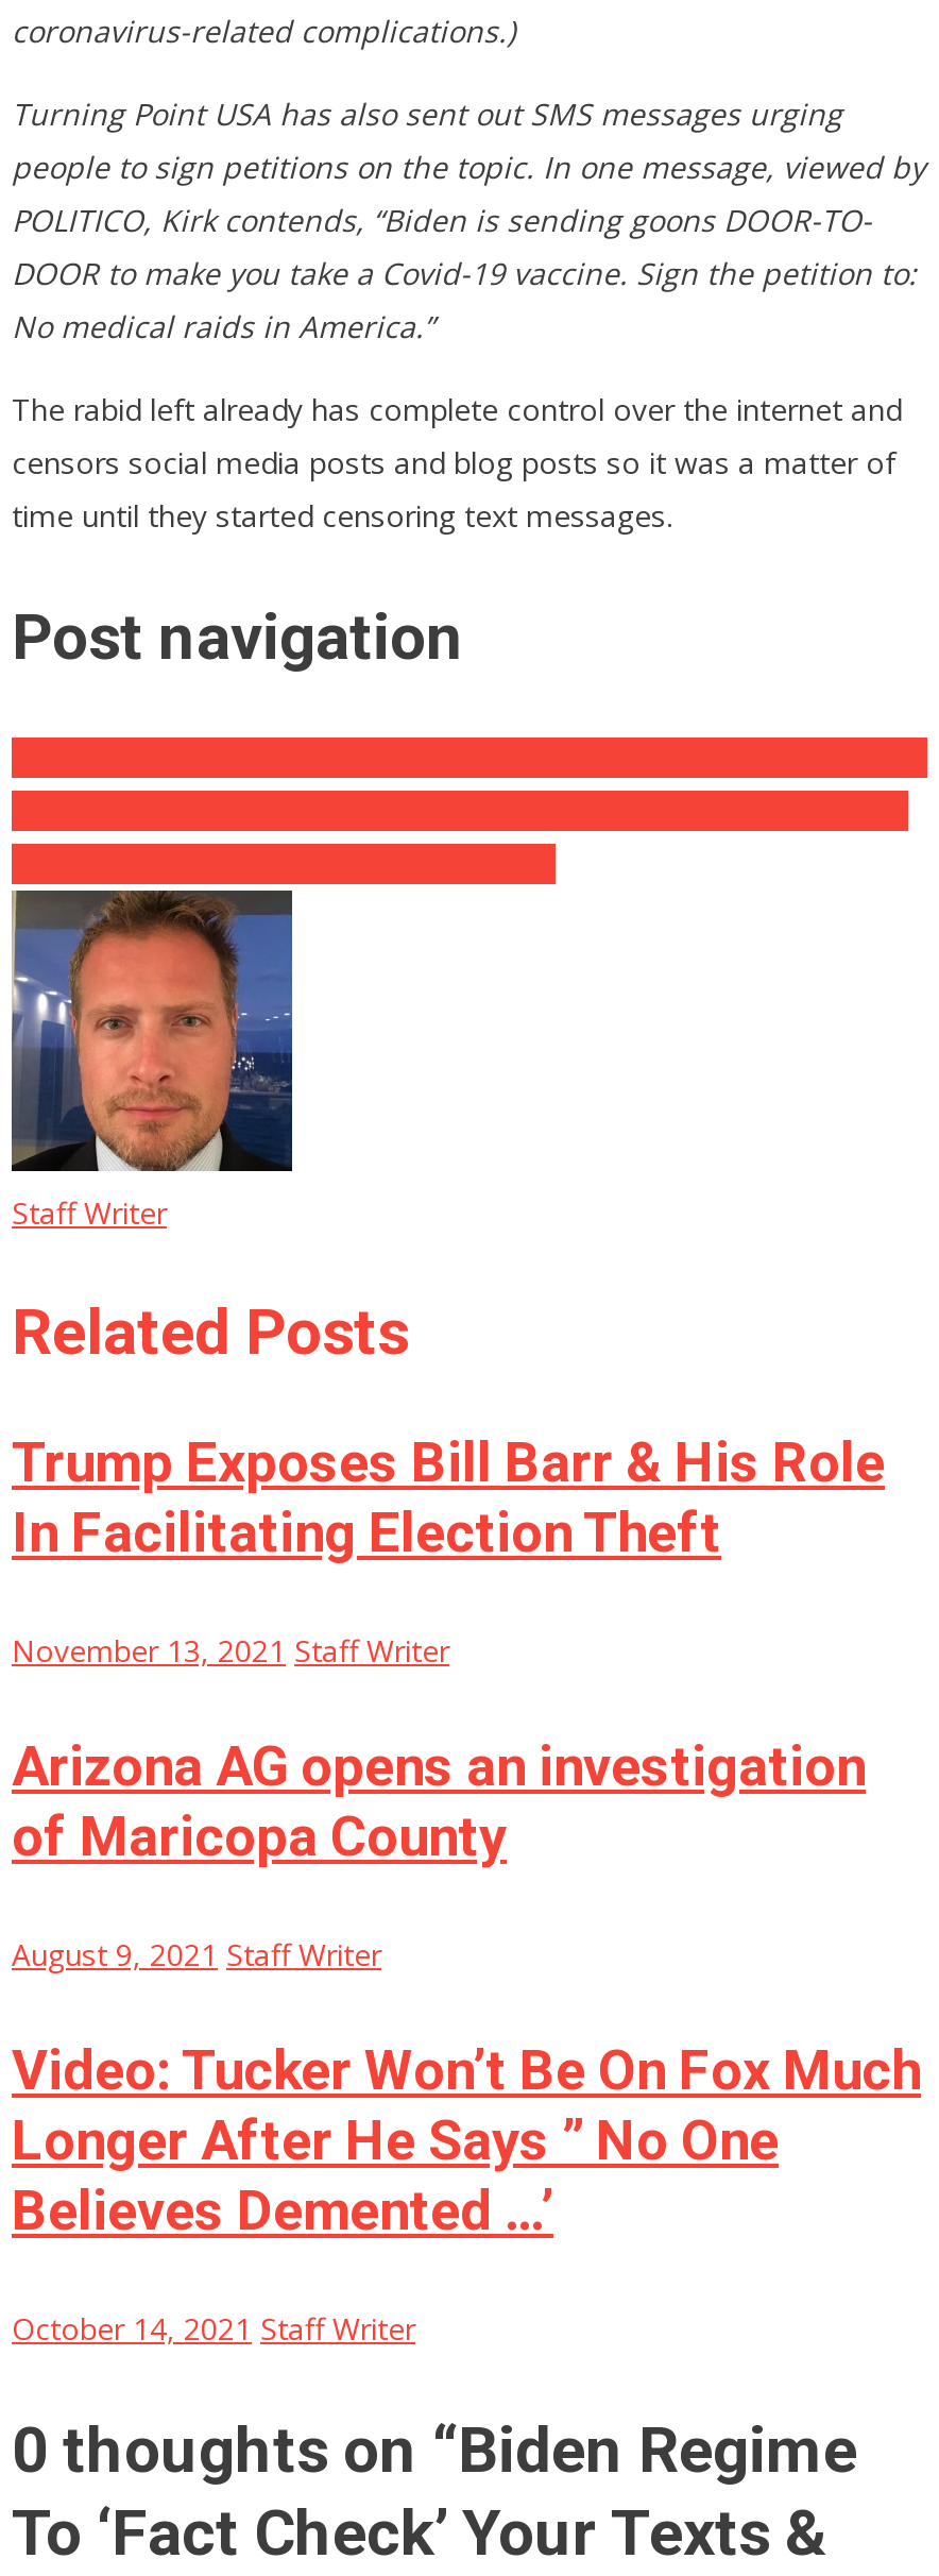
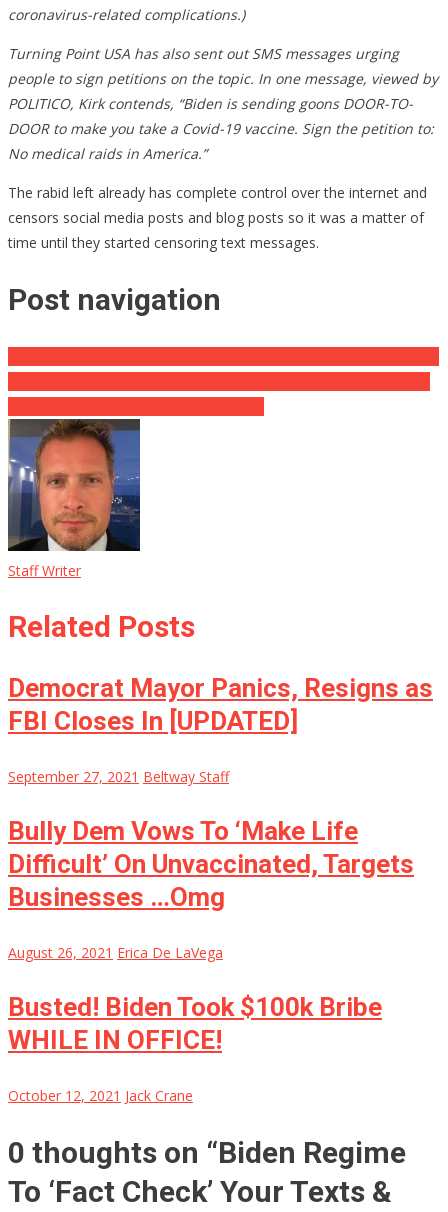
- Trump Exposes Bill Barr & His Role
- In Facilitating Election Theft
+ Democrat Mayor Panics, Resigns as
+ FBI Closes In [UPDATED]

- November 13, 2021 Staff Writer
+ September 27, 2021 Beltway Staff

- Arizona AG opens an investigation
- of Maricopa County
+ Bully Dem Vows To ‘Make Life
+ Difficult’ On Unvaccinated, Targets
+ Businesses …Omg

- August 9, 2021 Staff Writer
+ August 26, 2021 Erica De LaVega

- Video: Tucker Won’t Be On Fox Much
- Longer After He Says ” No One
- Believes Demented …’
+ Busted! Biden Took $100k Bribe
+ WHILE IN OFFICE!

- October 14, 2021 Staff Writer
+ October 12, 2021 Jack Crane
